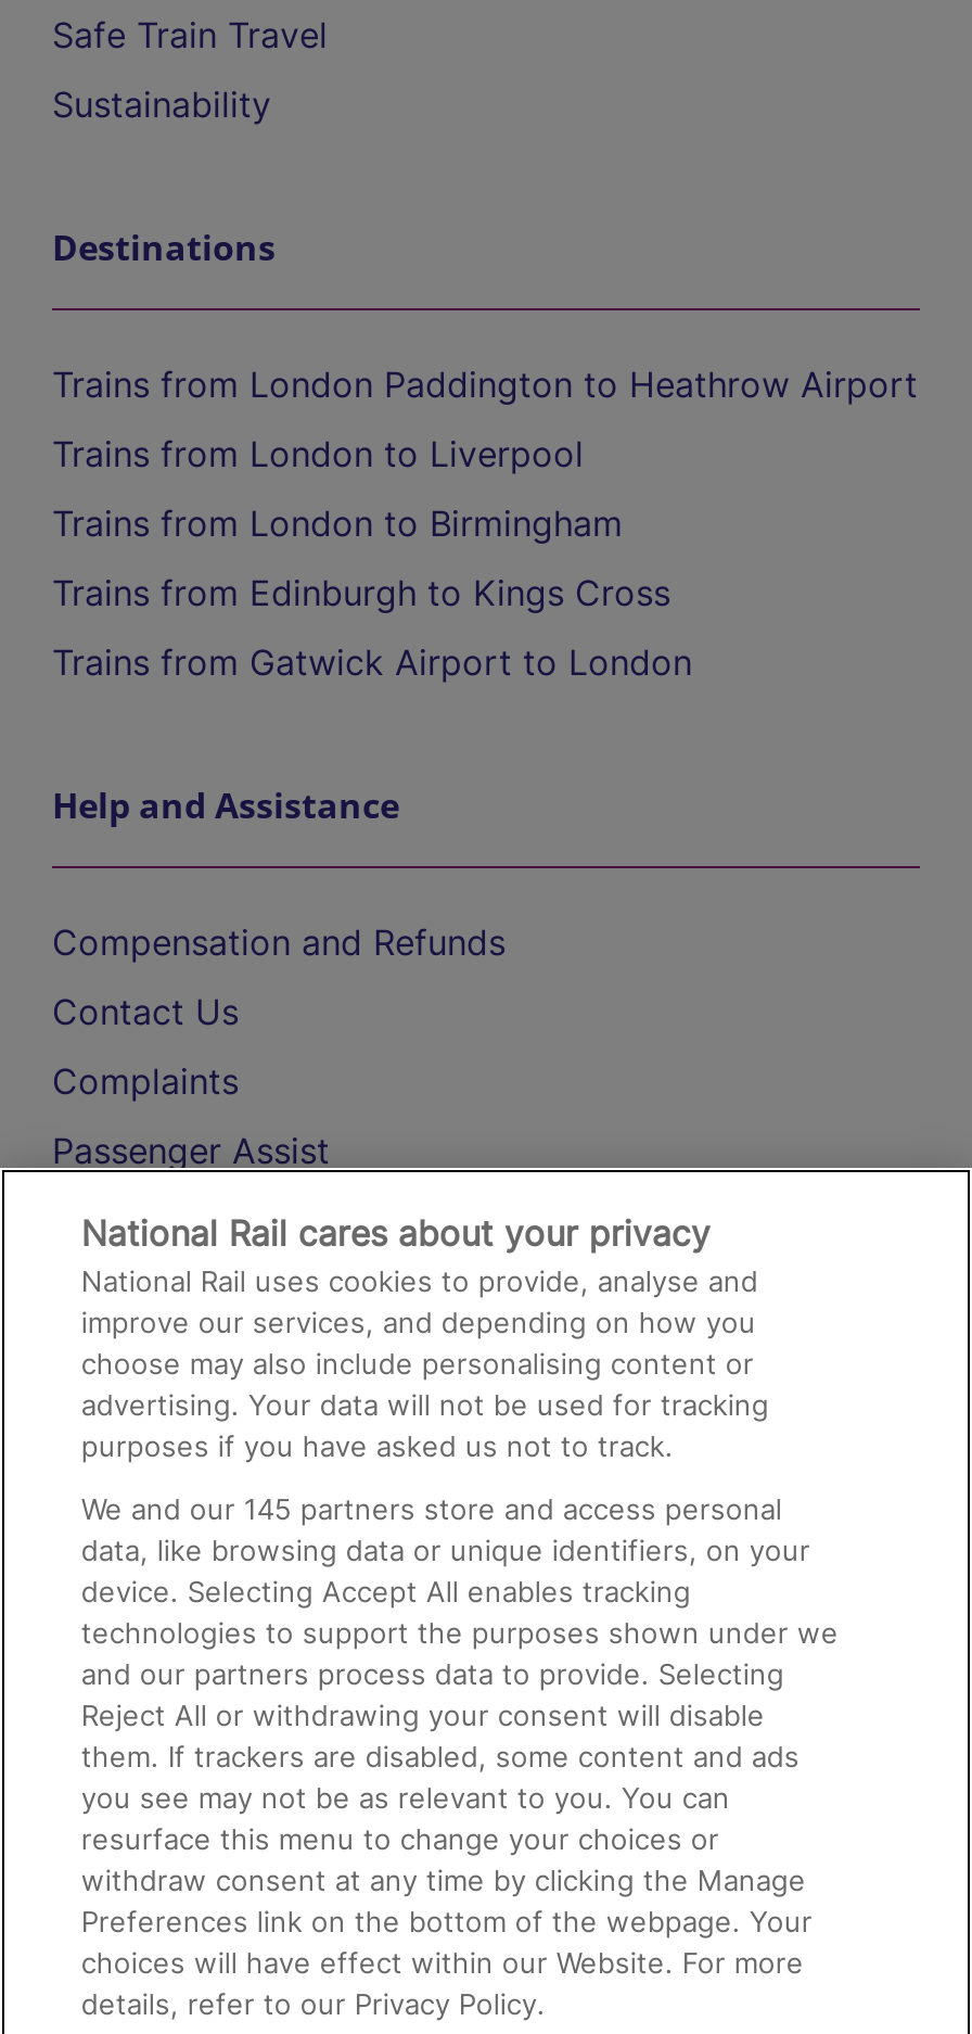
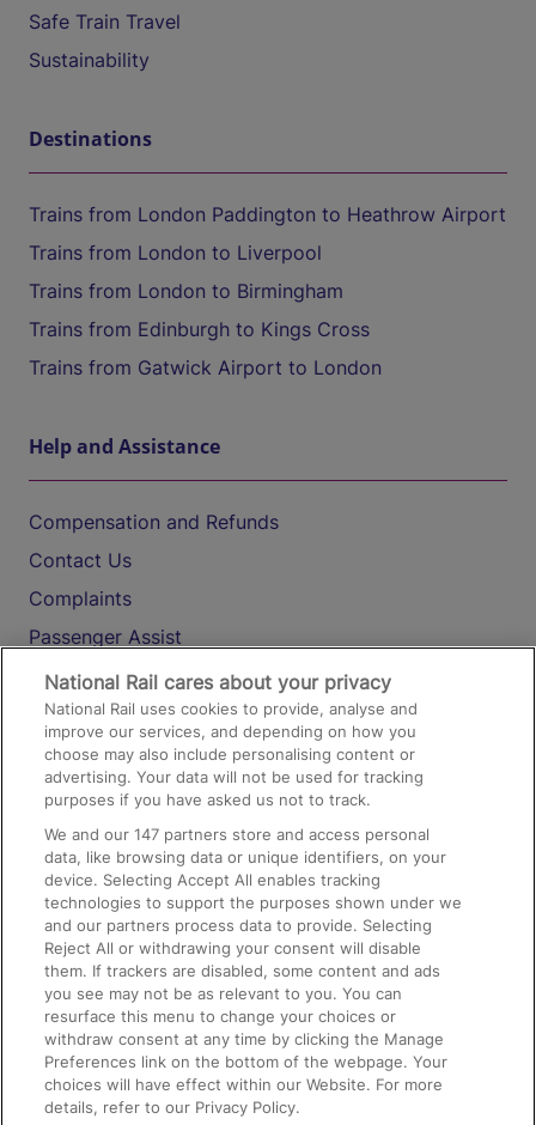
- We and our 145 partners store and access personal
+ We and our 147 partners store and access personal
